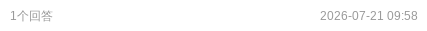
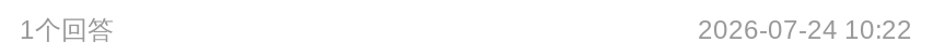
- 2026-07-21 09:58
+ 2026-07-24 10:22
